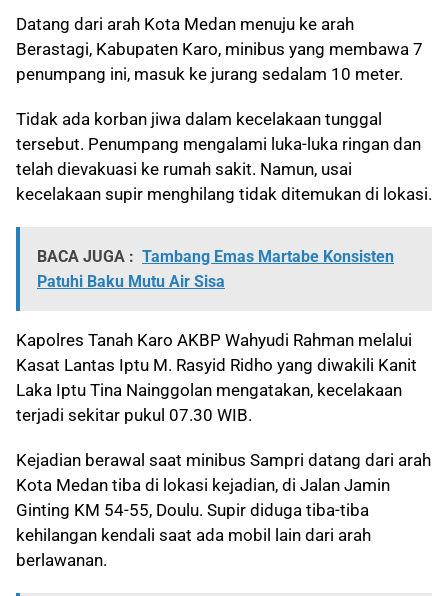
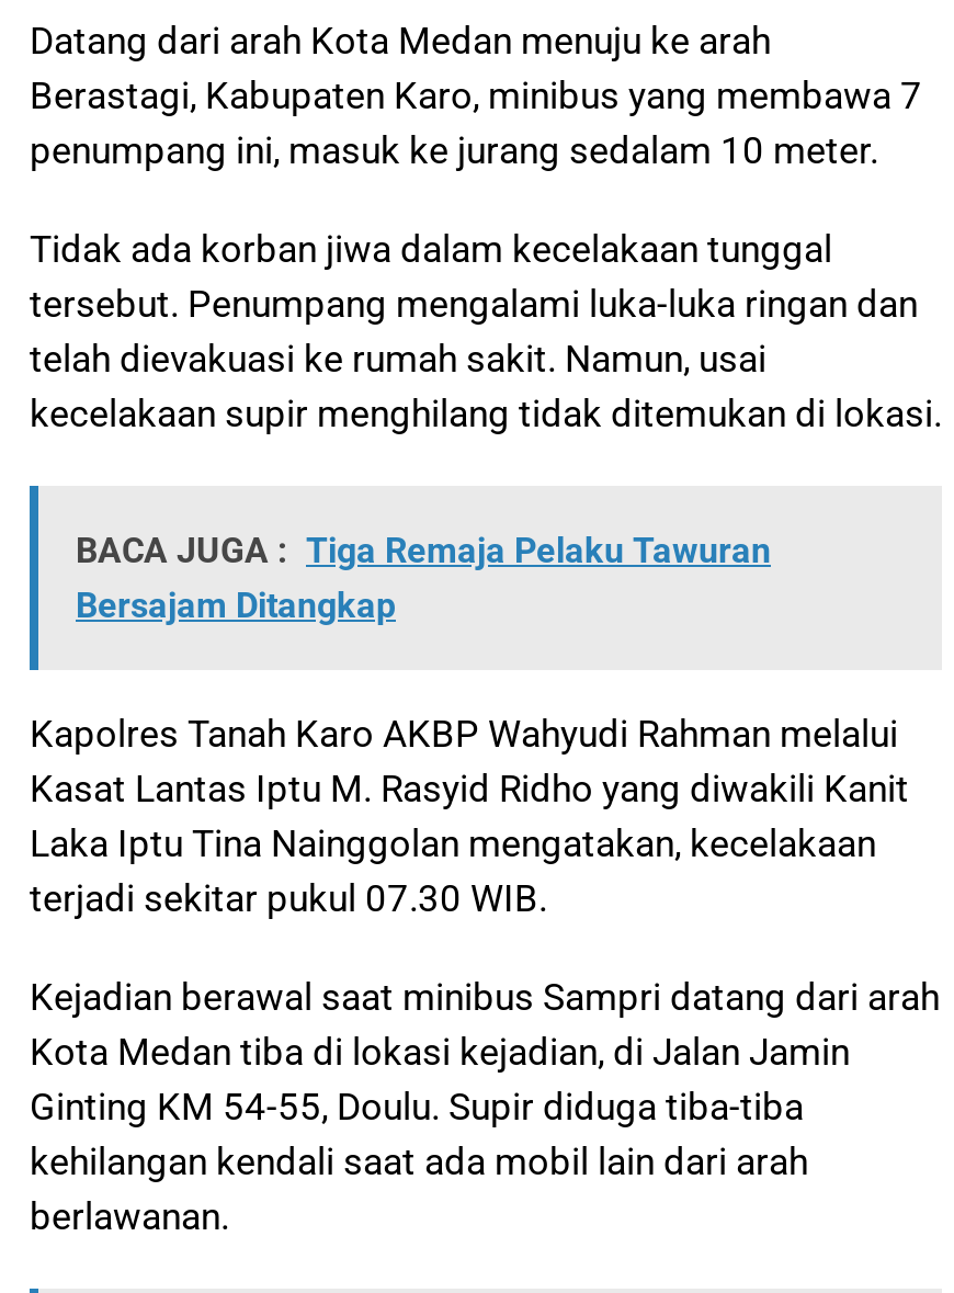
- BACA JUGA : Tambang Emas Martabe Konsisten
- Patuhi Baku Mutu Air Sisa
+ BACA JUGA : Tiga Remaja Pelaku Tawuran
+ Bersajam Ditangkap
